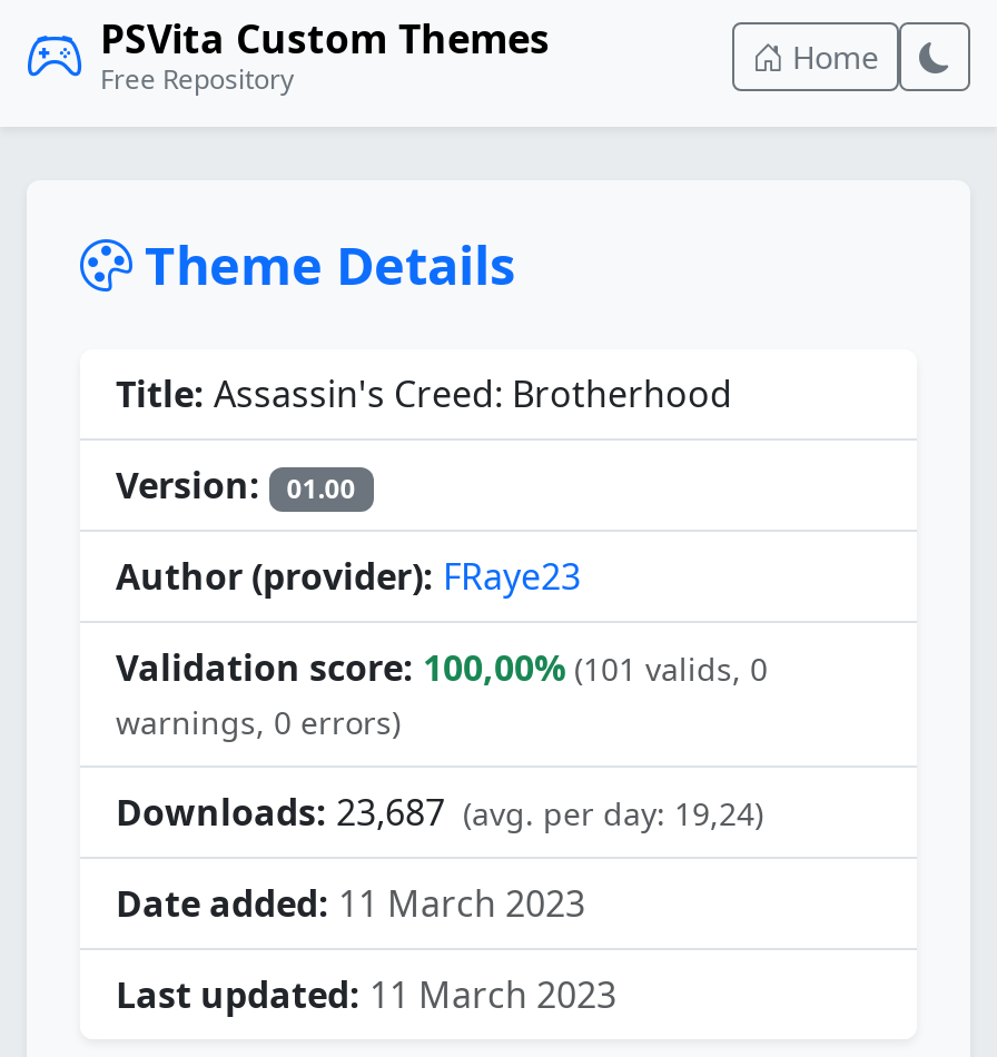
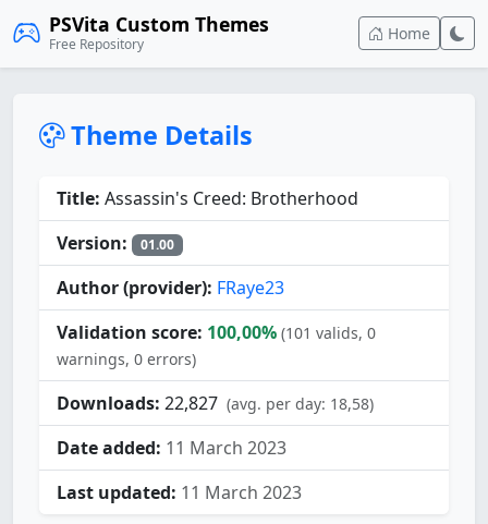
- Downloads: 23,687 (avg. per day: 19,24)
+ Downloads: 22,827 (avg. per day: 18,58)
